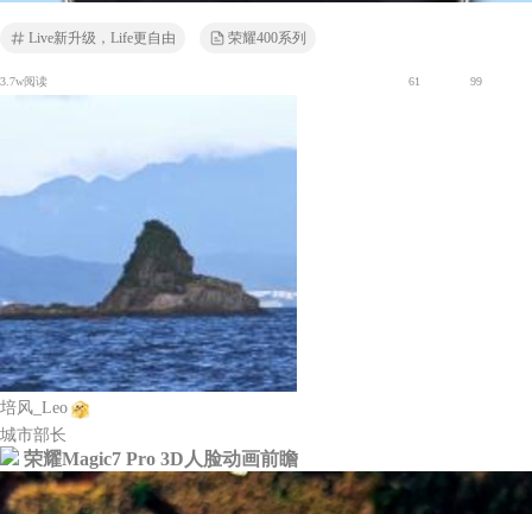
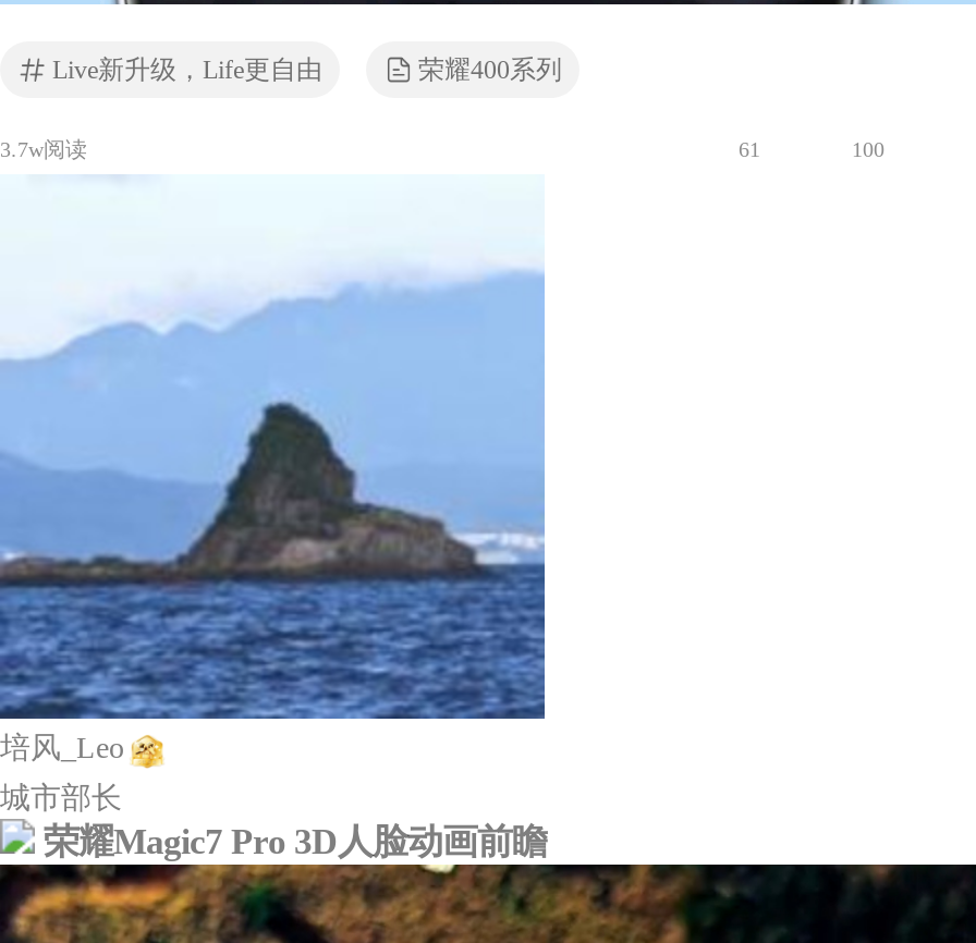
- 99
+ 100
